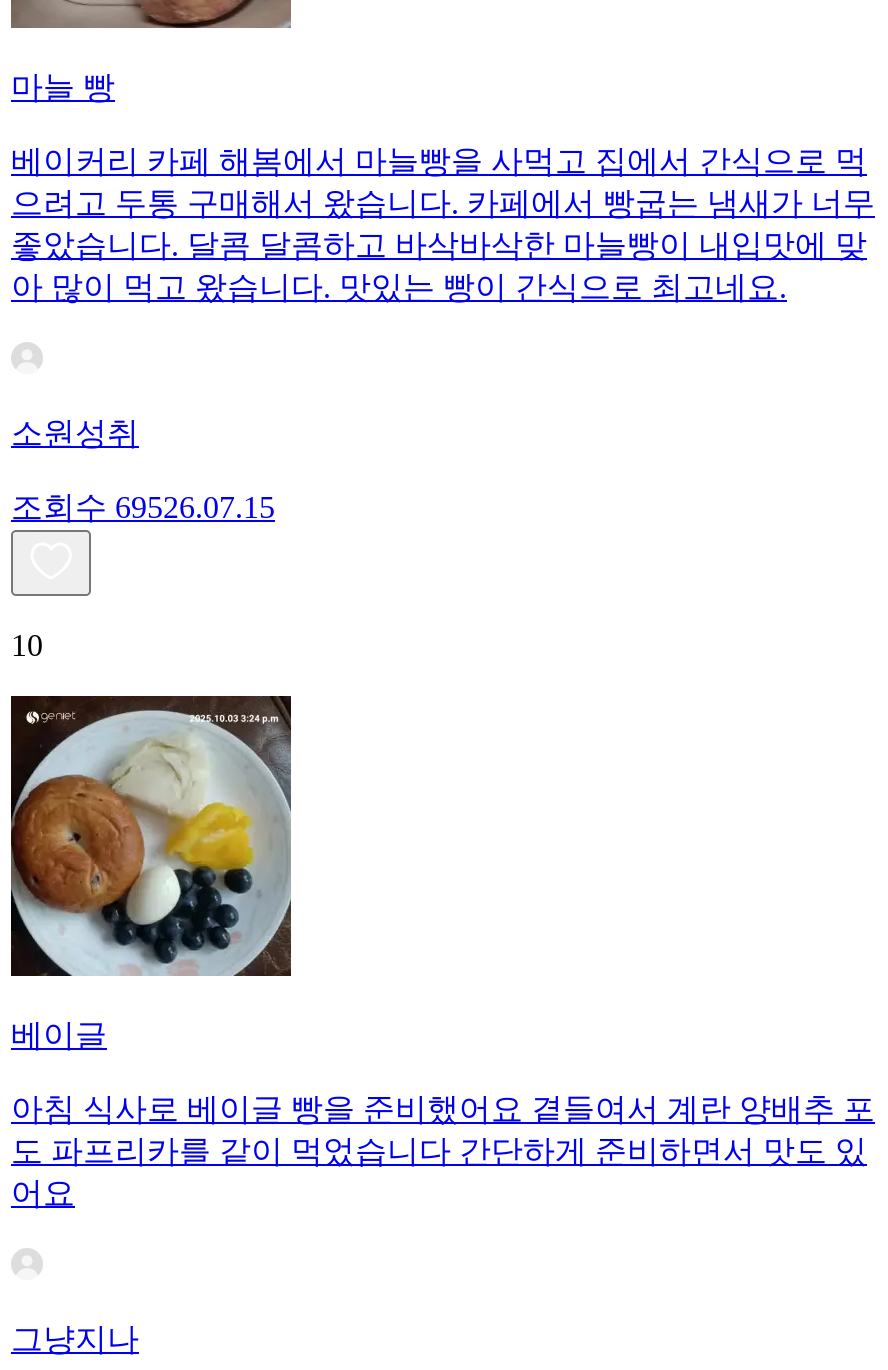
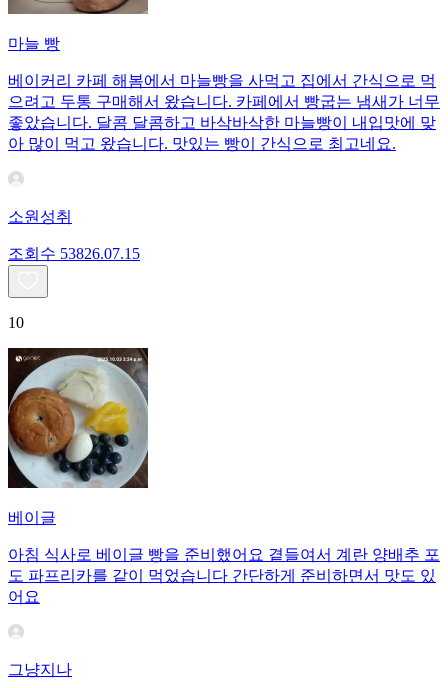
- 조회수 69526.07.15
+ 조회수 53826.07.15
